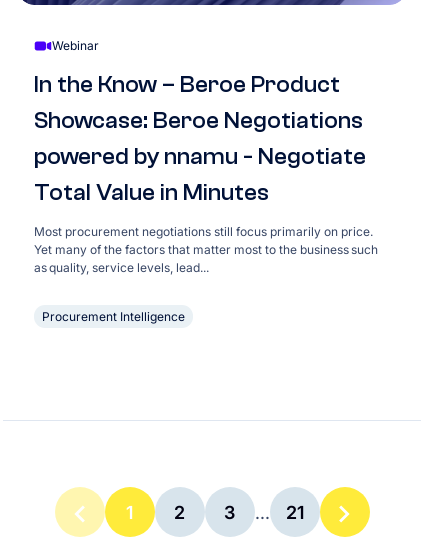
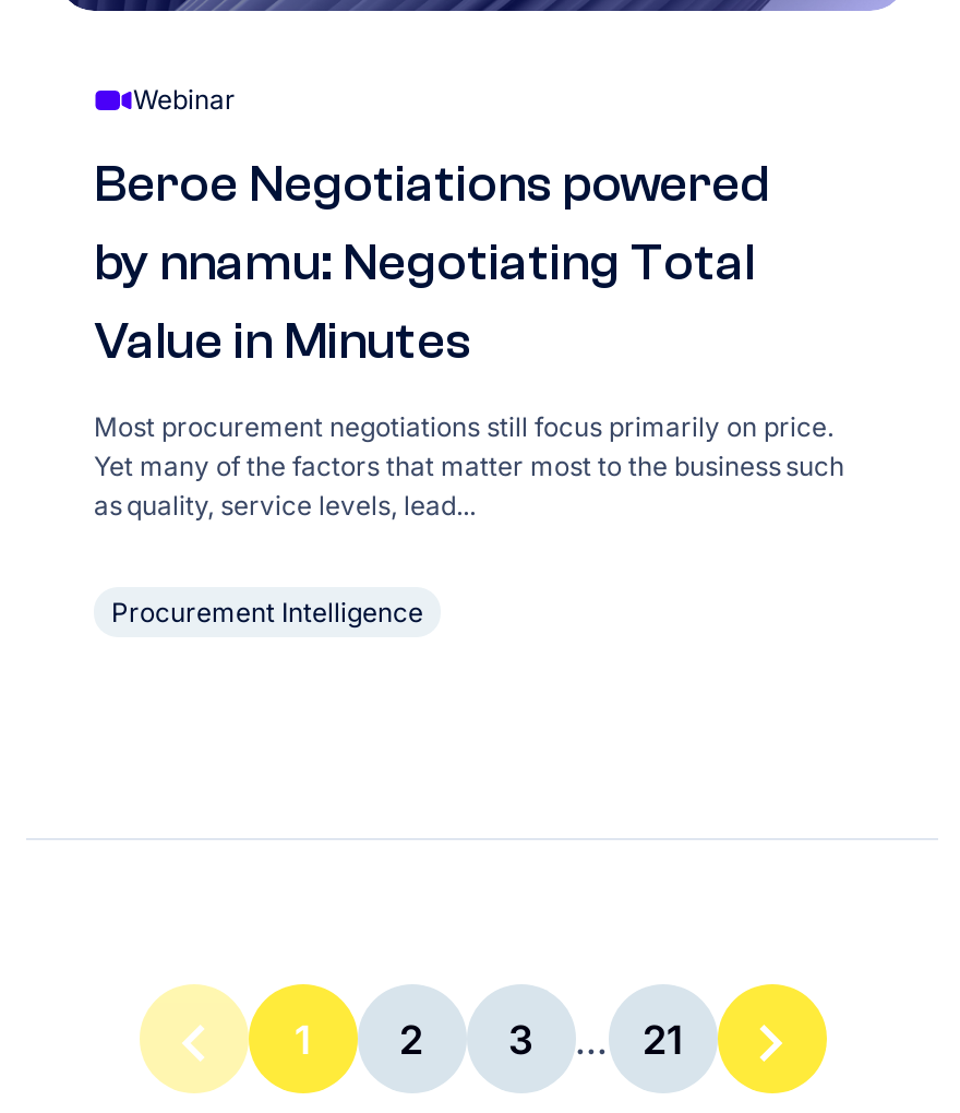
- In the Know – Beroe Product
- Showcase: Beroe Negotiations
- powered by nnamu - Negotiate
- Total Value in Minutes
+ Beroe Negotiations powered
+ by nnamu: Negotiating Total
+ Value in Minutes
